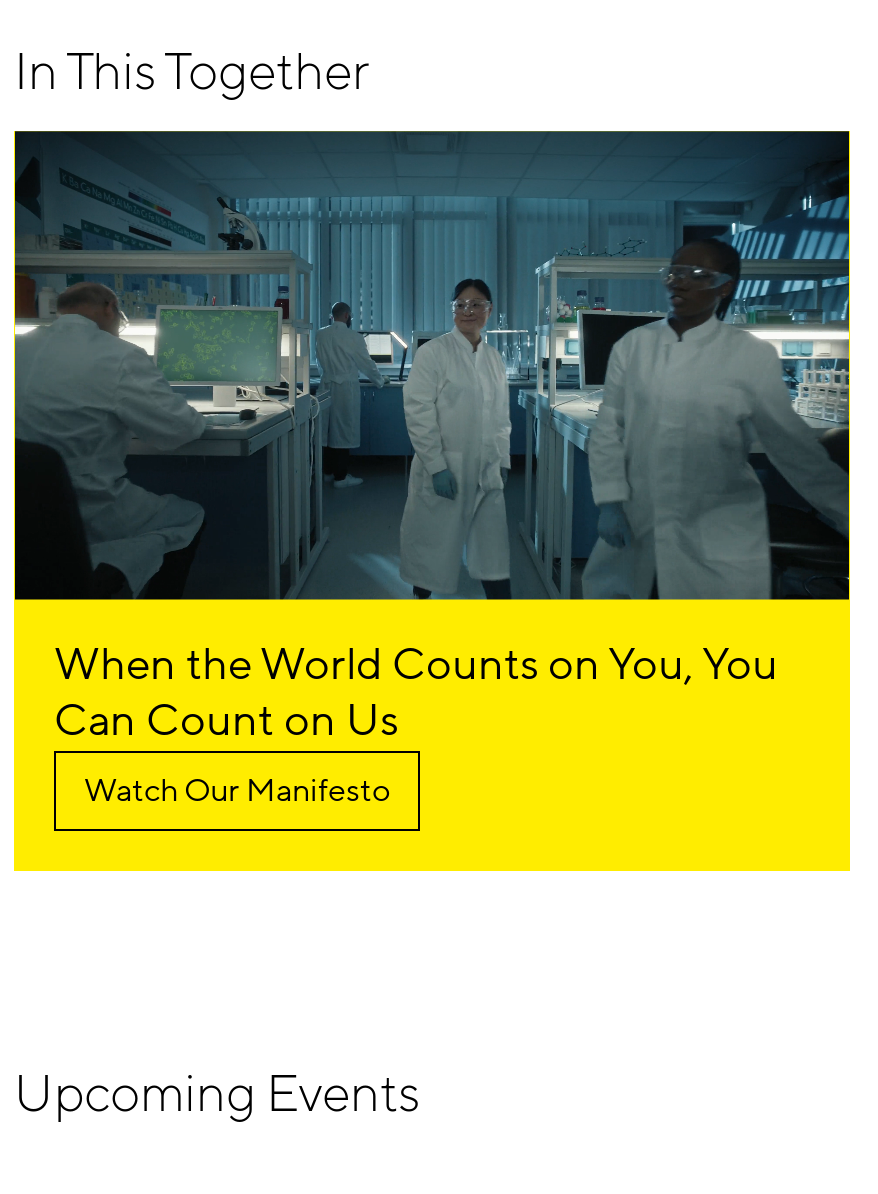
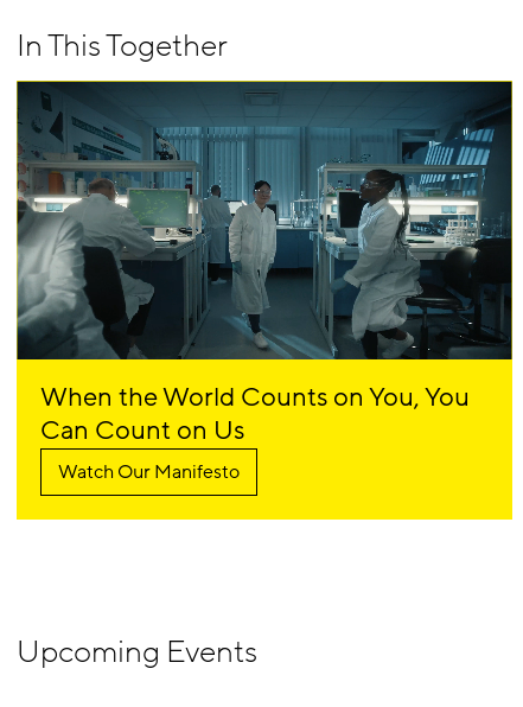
- [image]
+ [image]
